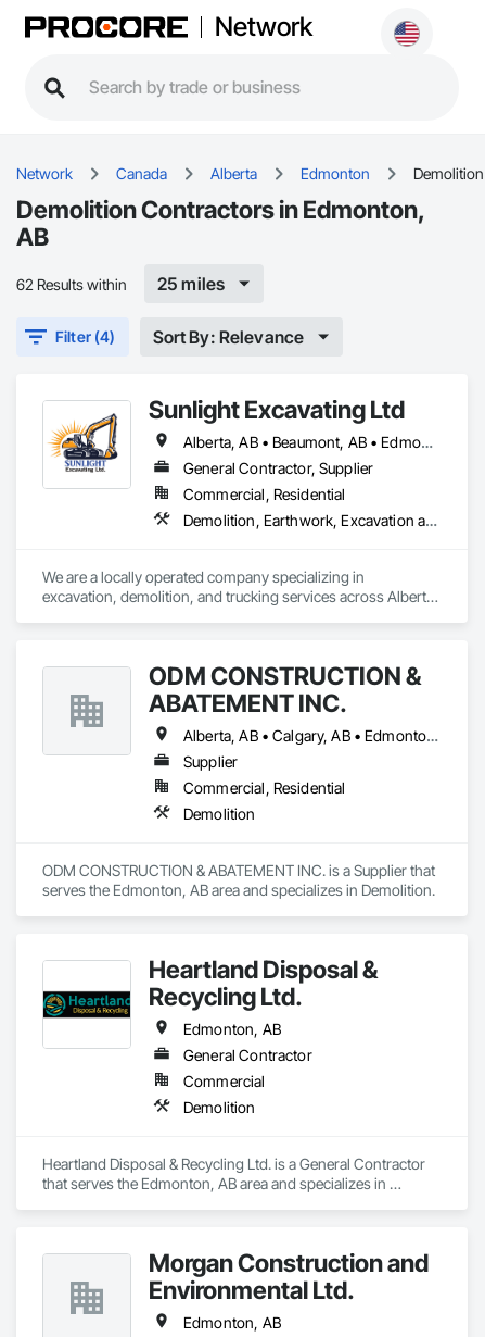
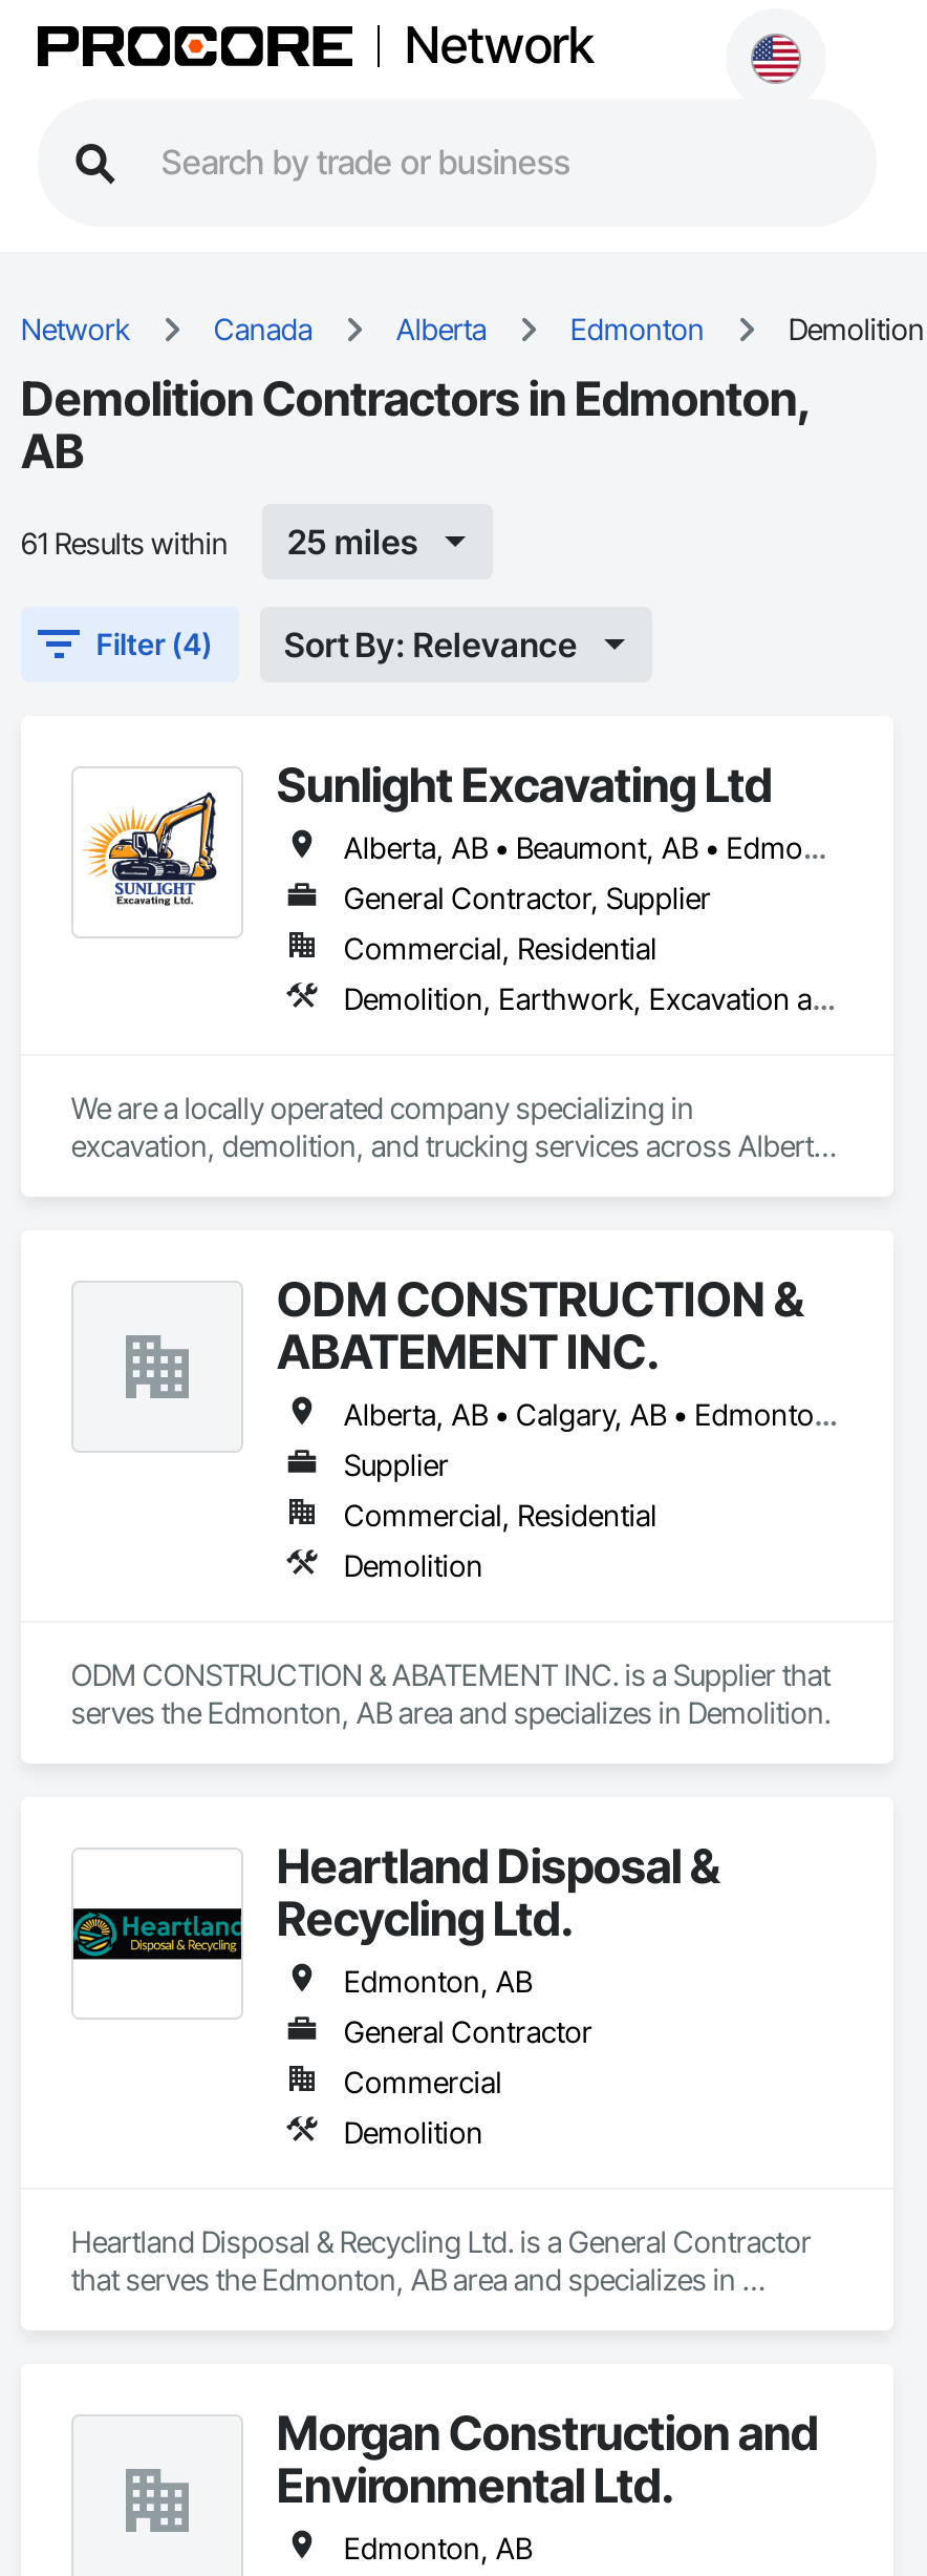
- 62 Results within
+ 61 Results within
